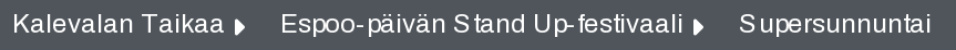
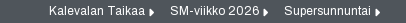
- Espoo-päivän Stand Up-festivaali
+ SM-viikko 2026
